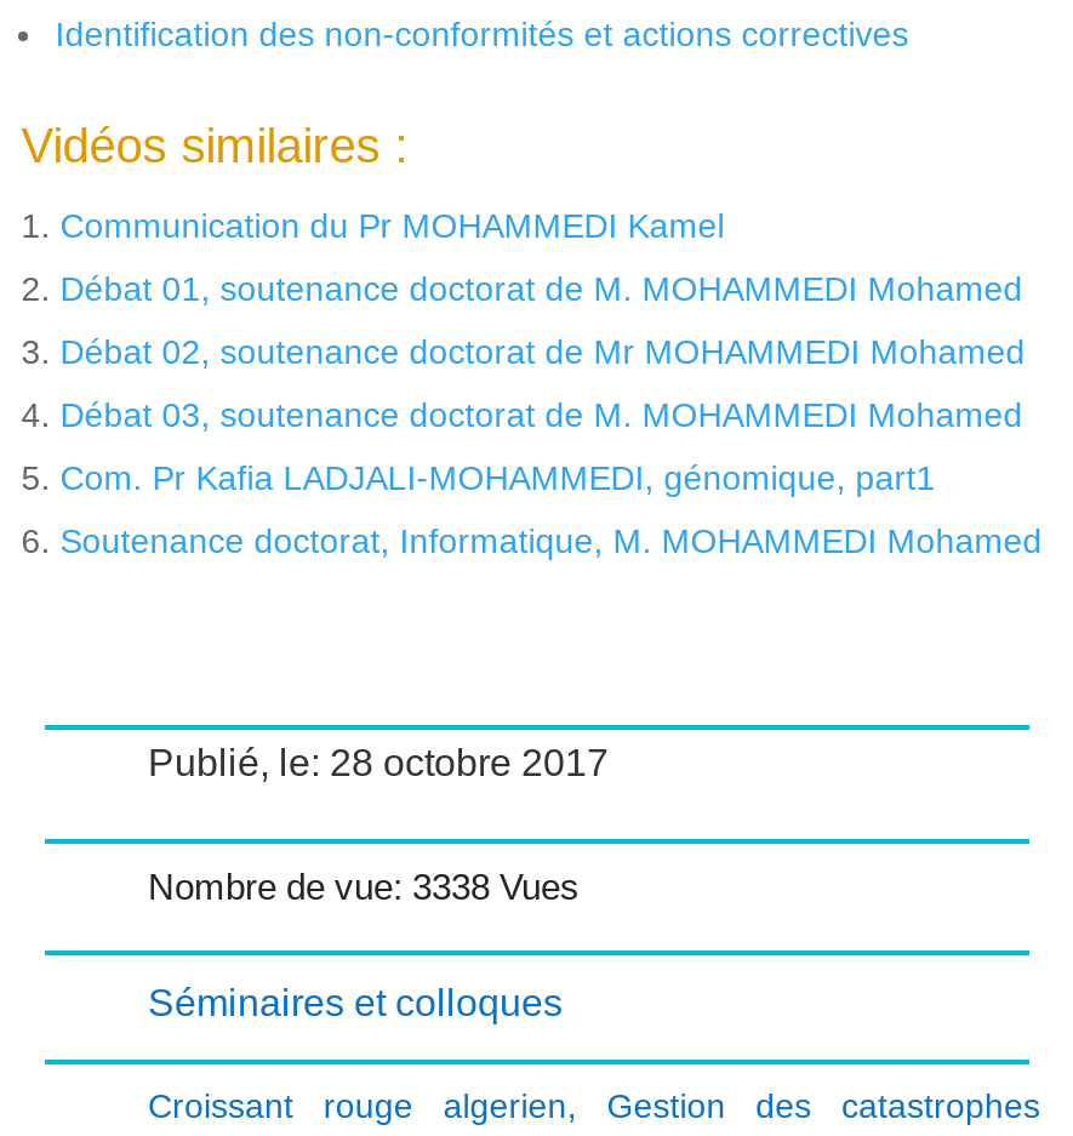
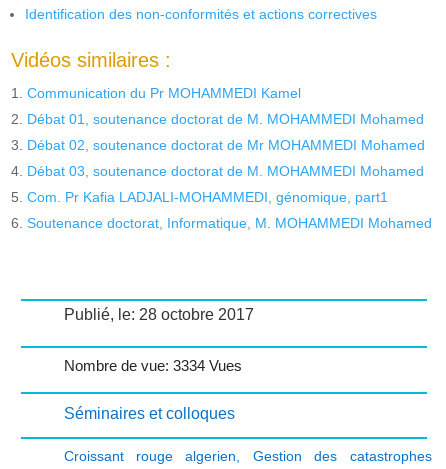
- Nombre de vue: 3338 Vues
+ Nombre de vue: 3334 Vues
